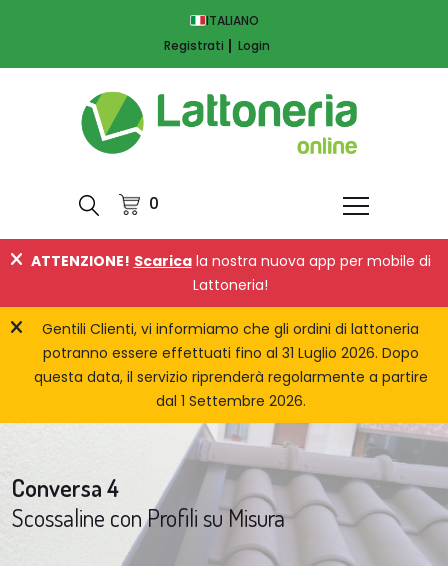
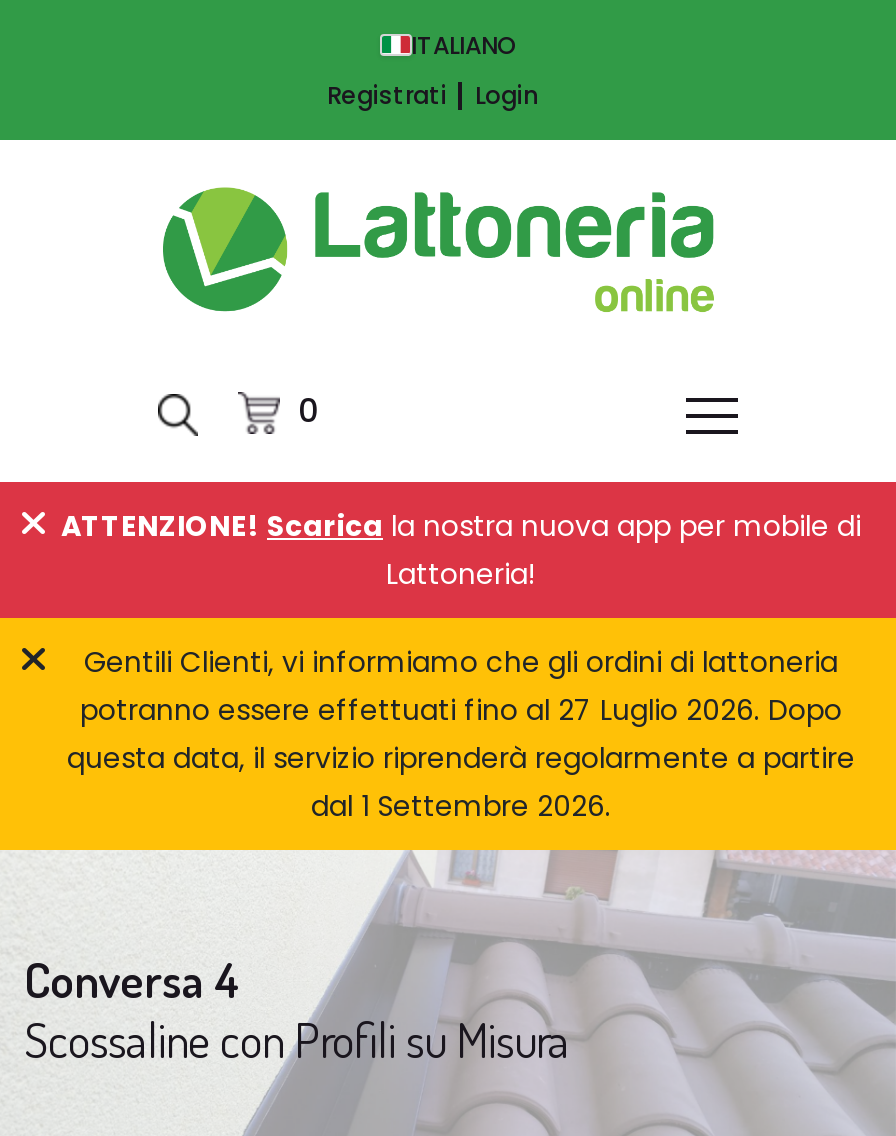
- potranno essere effettuati fino al 31 Luglio 2026. Dopo
+ potranno essere effettuati fino al 27 Luglio 2026. Dopo
